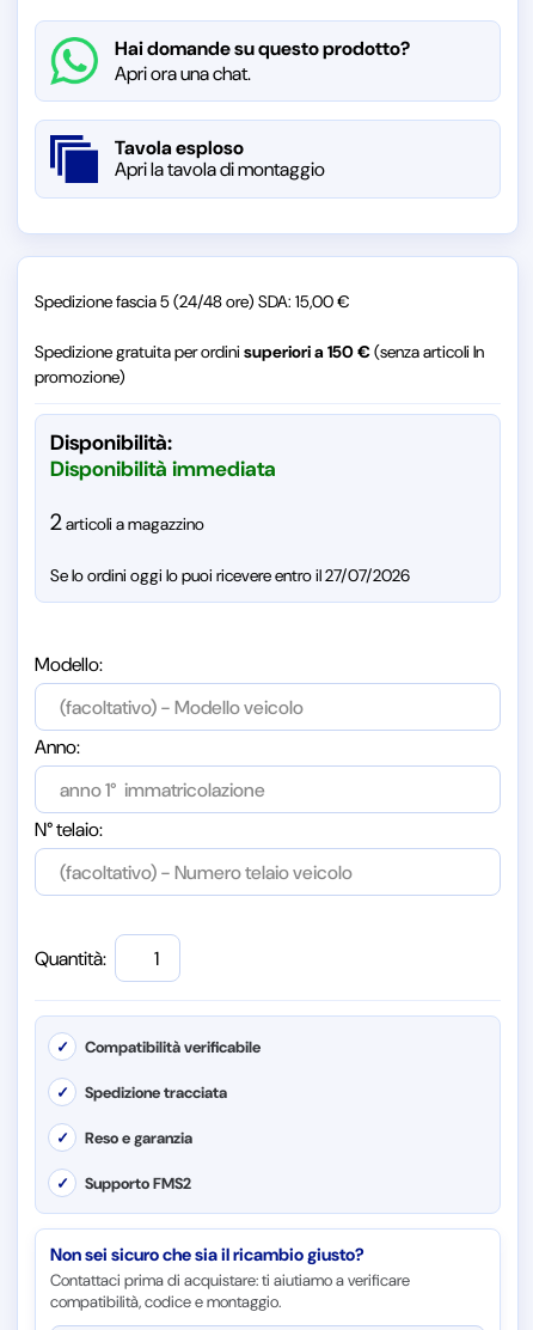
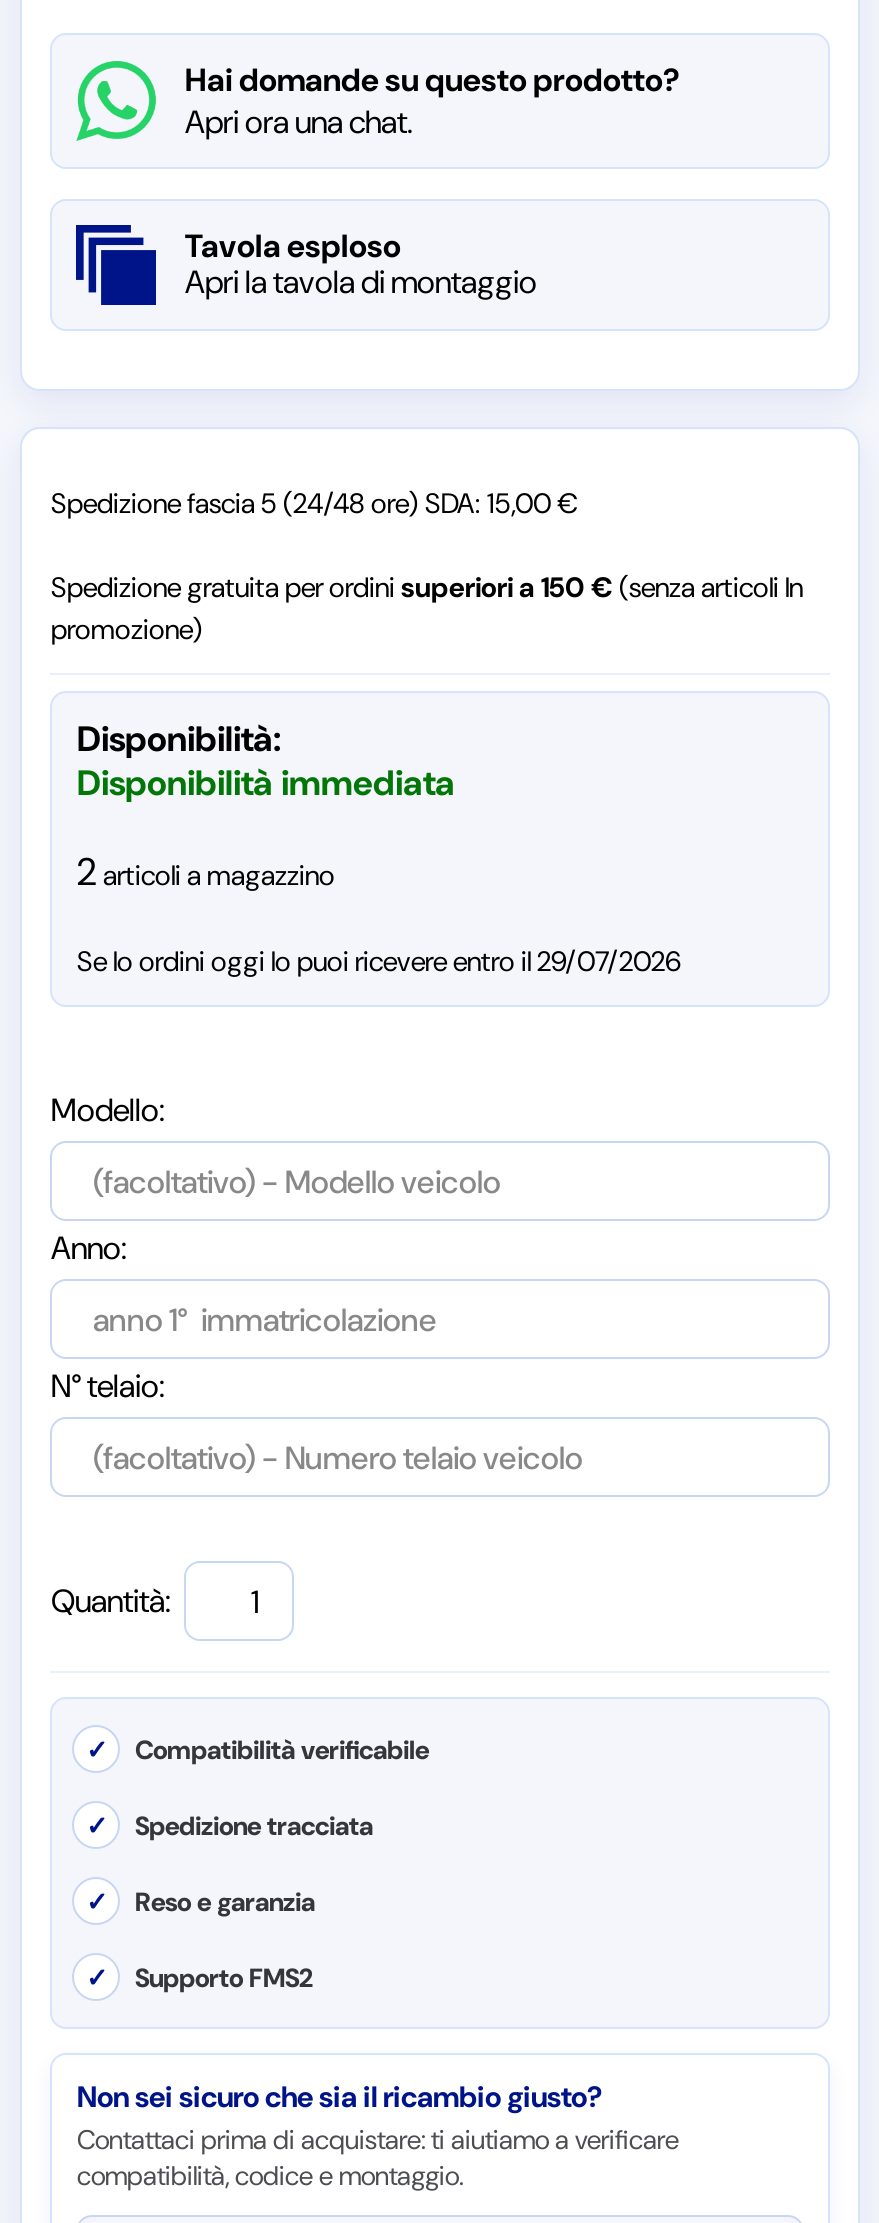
- Se lo ordini oggi lo puoi ricevere entro il 27/07/2026
+ Se lo ordini oggi lo puoi ricevere entro il 29/07/2026
